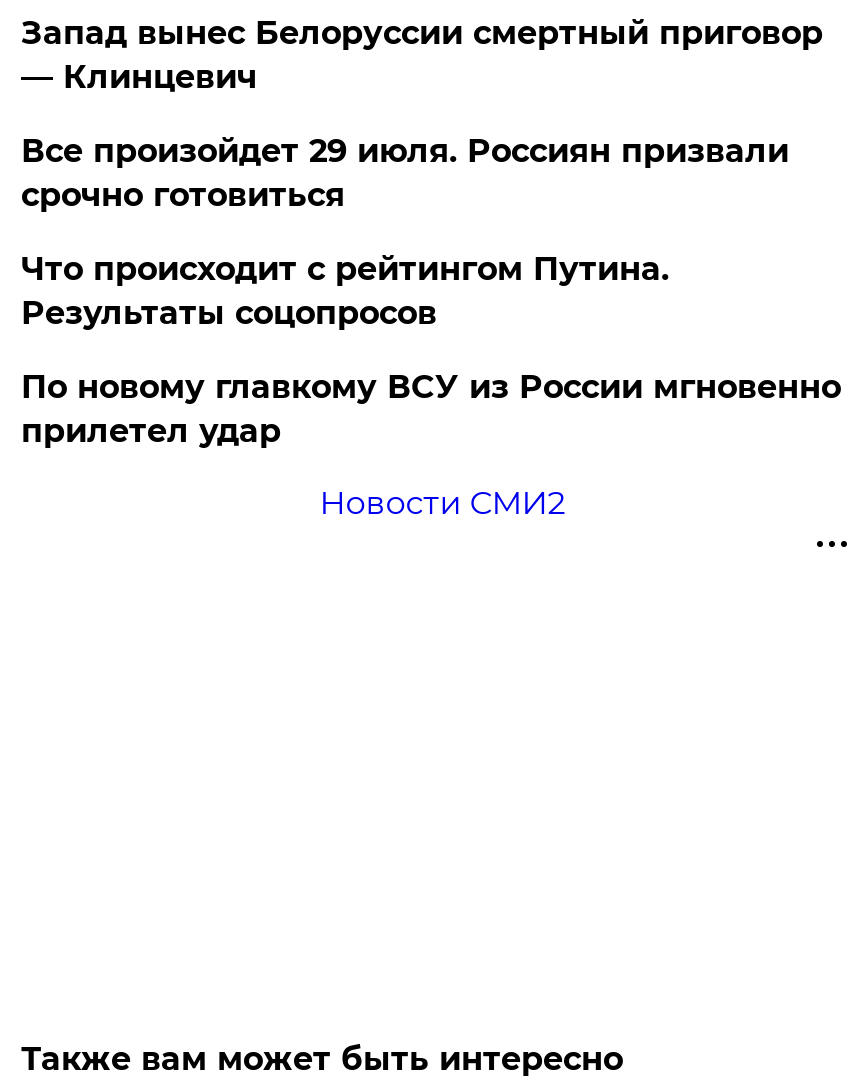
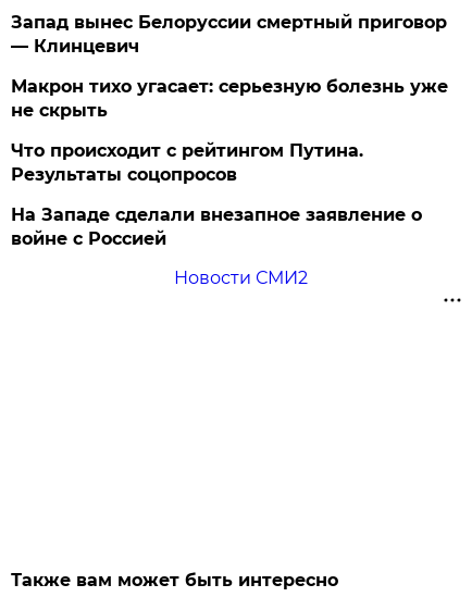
- Все произойдет 29 июля. Россиян призвали
- срочно готовиться
+ Макрон тихо угасает: серьезную болезнь уже
+ не скрыть

- По новому главкому ВСУ из России мгновенно
- прилетел удар
+ На Западе сделали внезапное заявление о
+ войне с Россией
